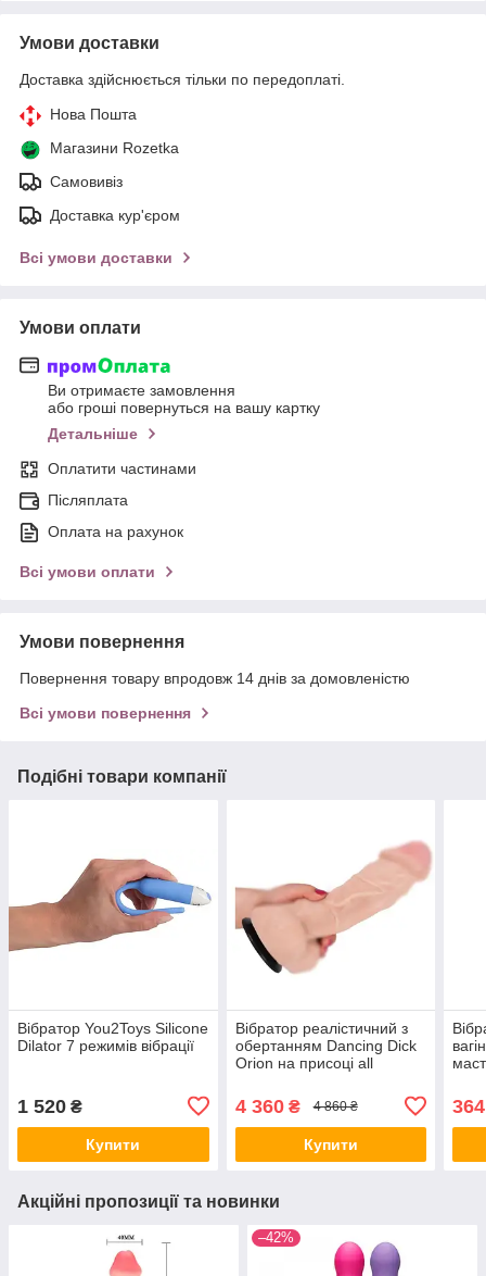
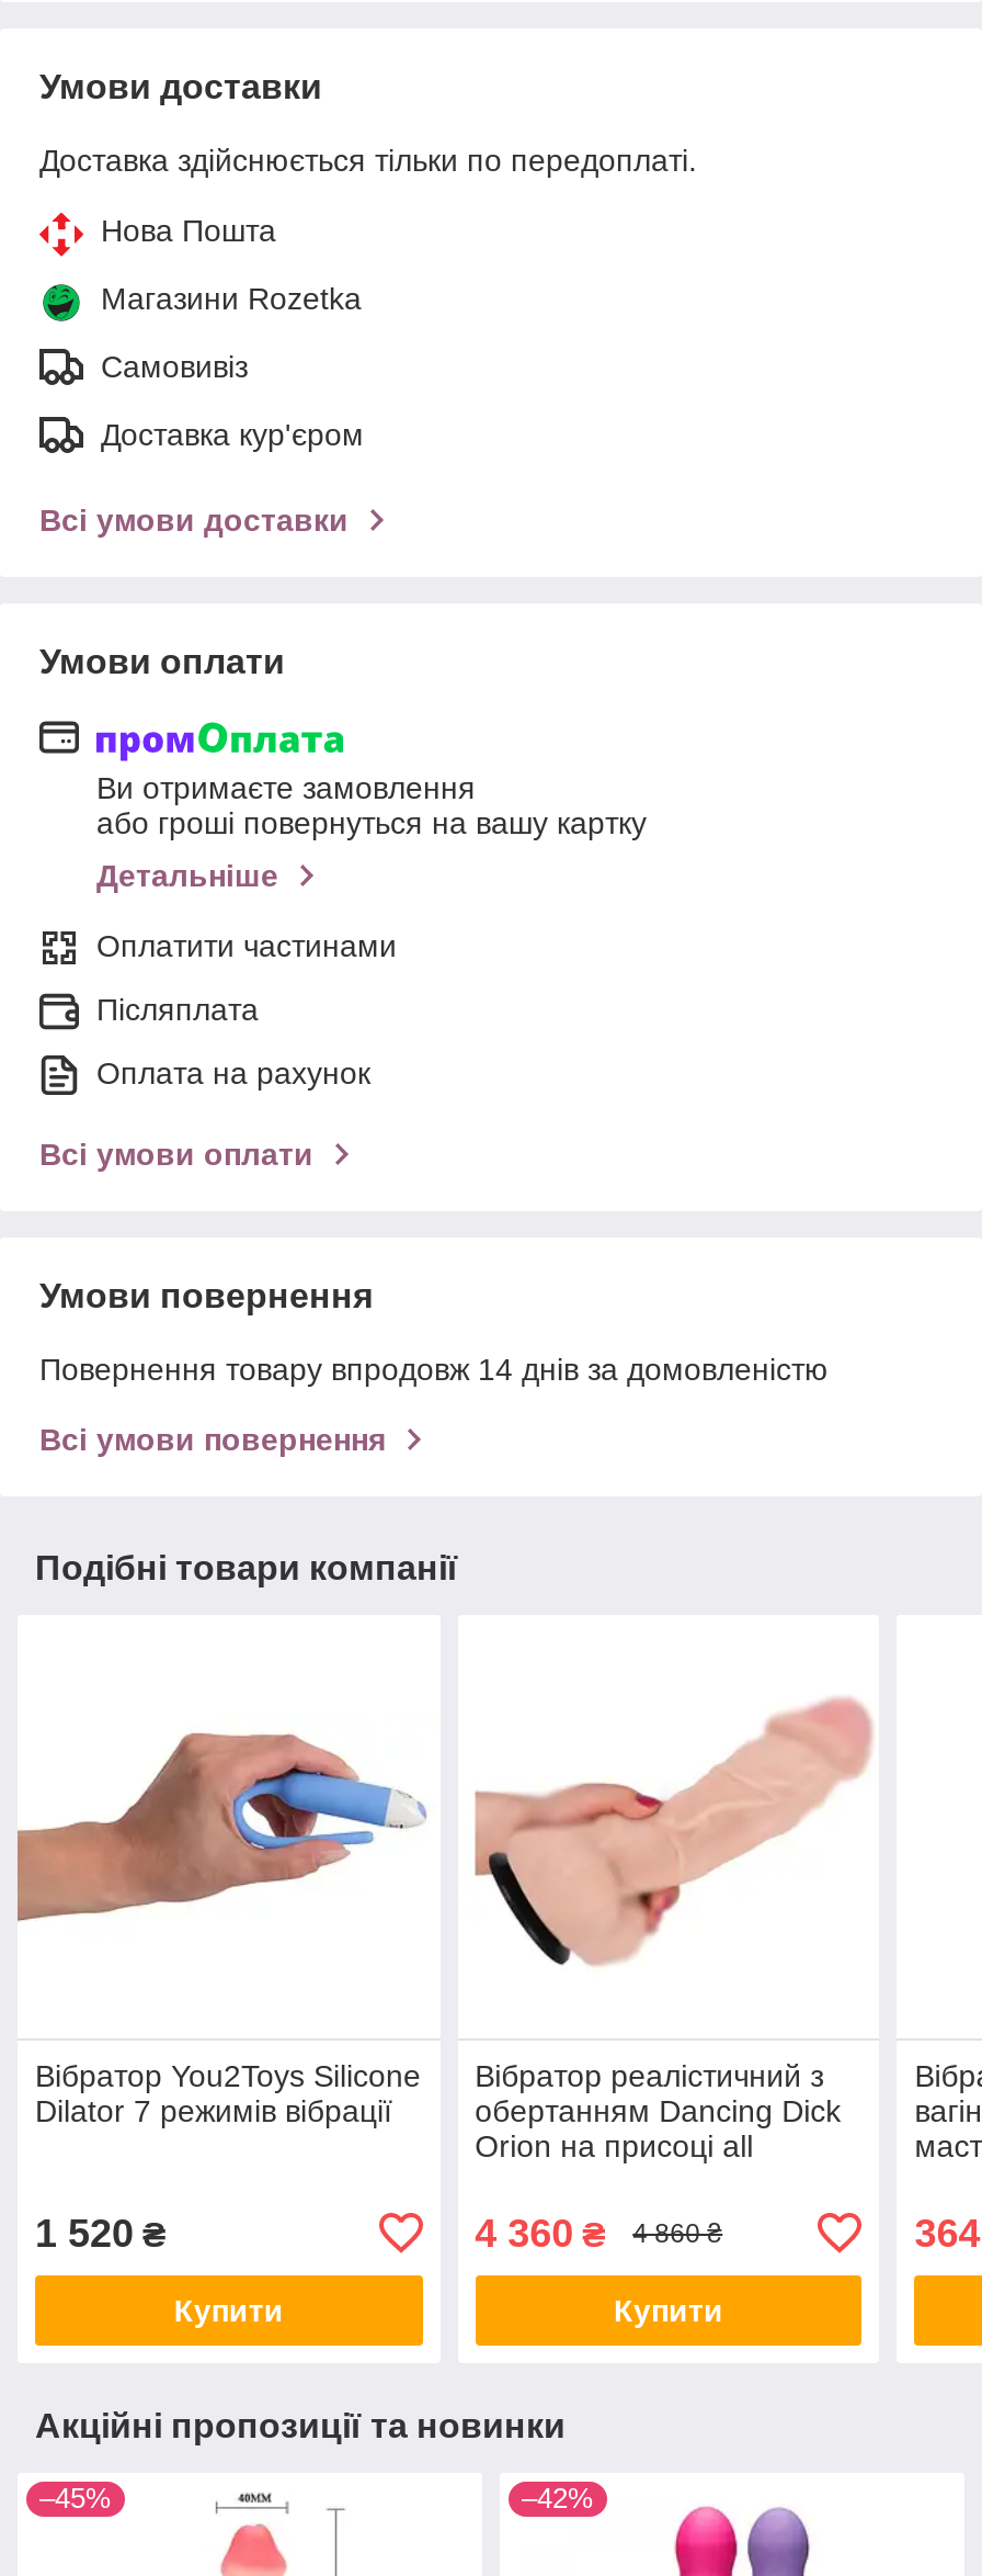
+ –45%
